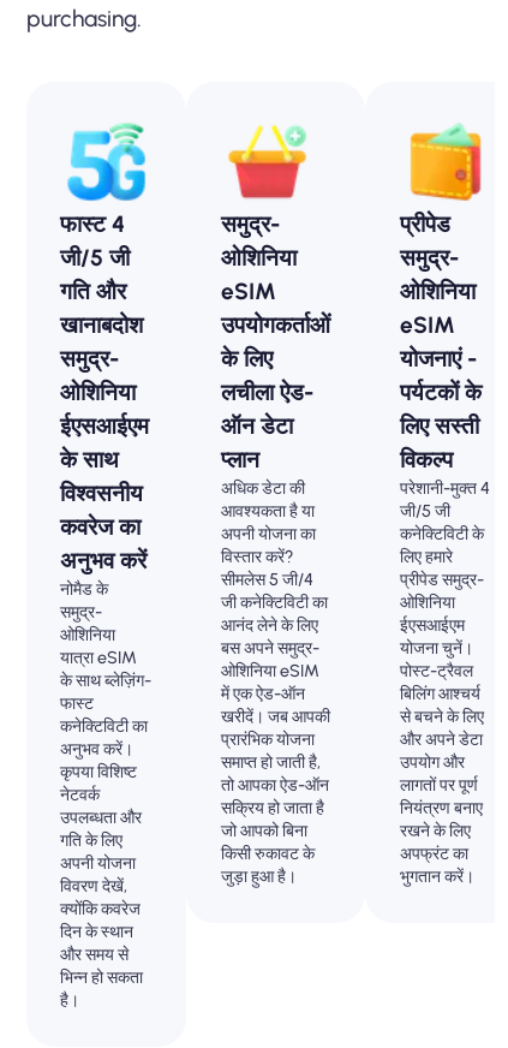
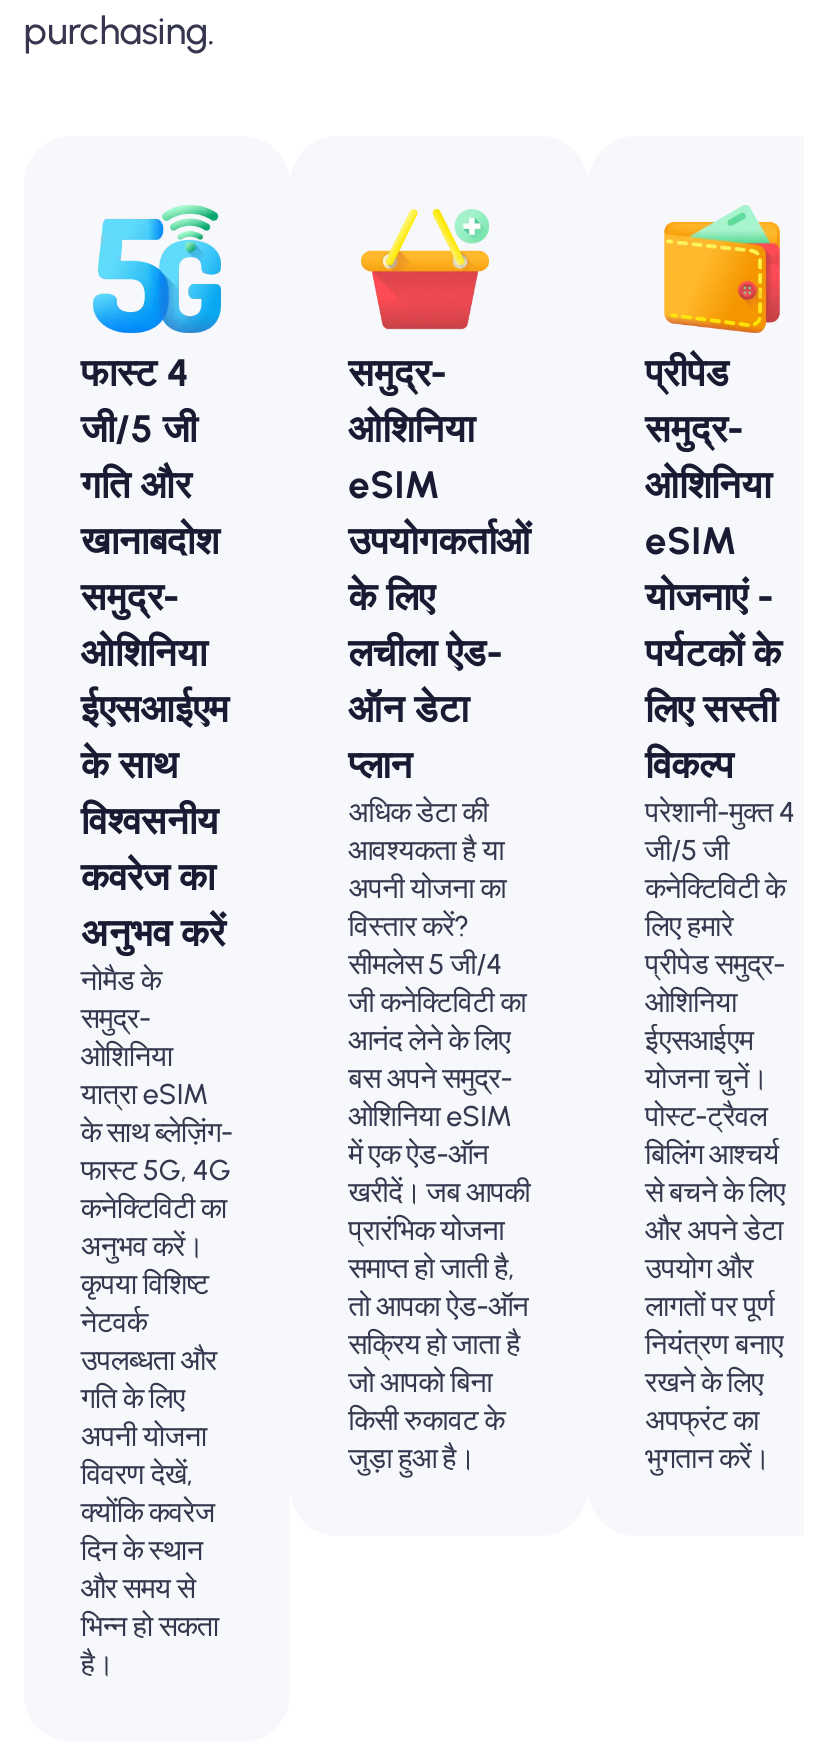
- फास्ट
+ फास्ट 5G, 4G
